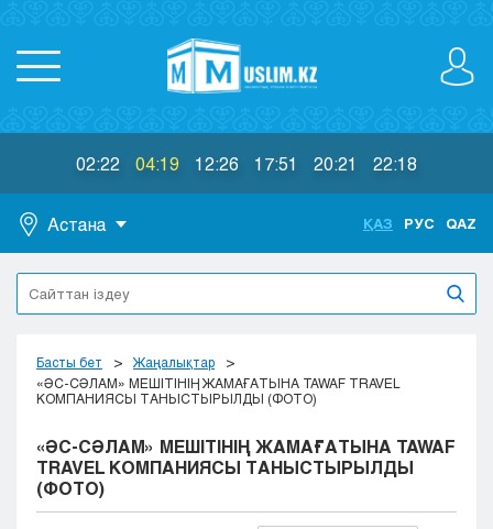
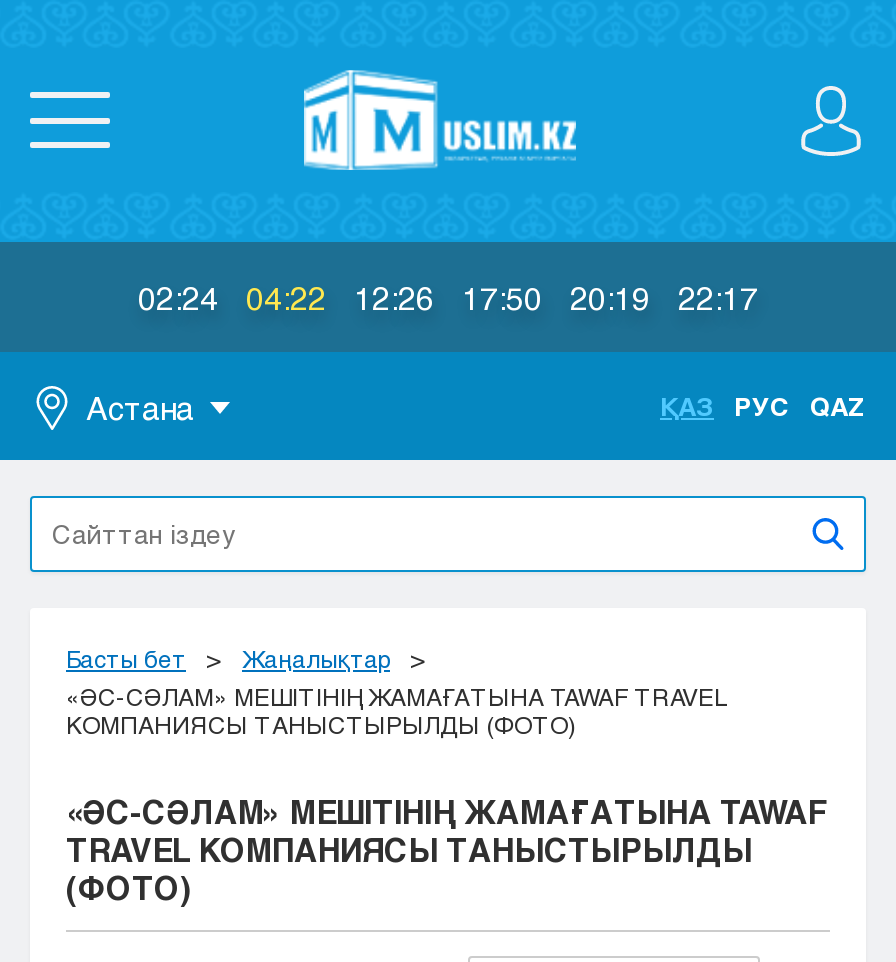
- 02:22
+ 02:24

- 04:19
+ 04:22

- 17:51
+ 17:50

- 20:21
+ 20:19

- 22:18
+ 22:17
